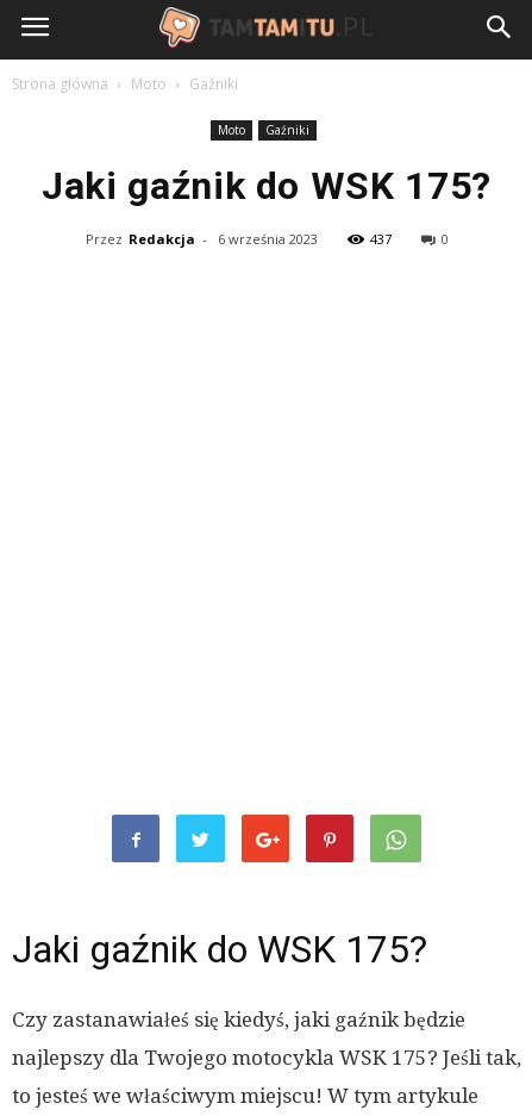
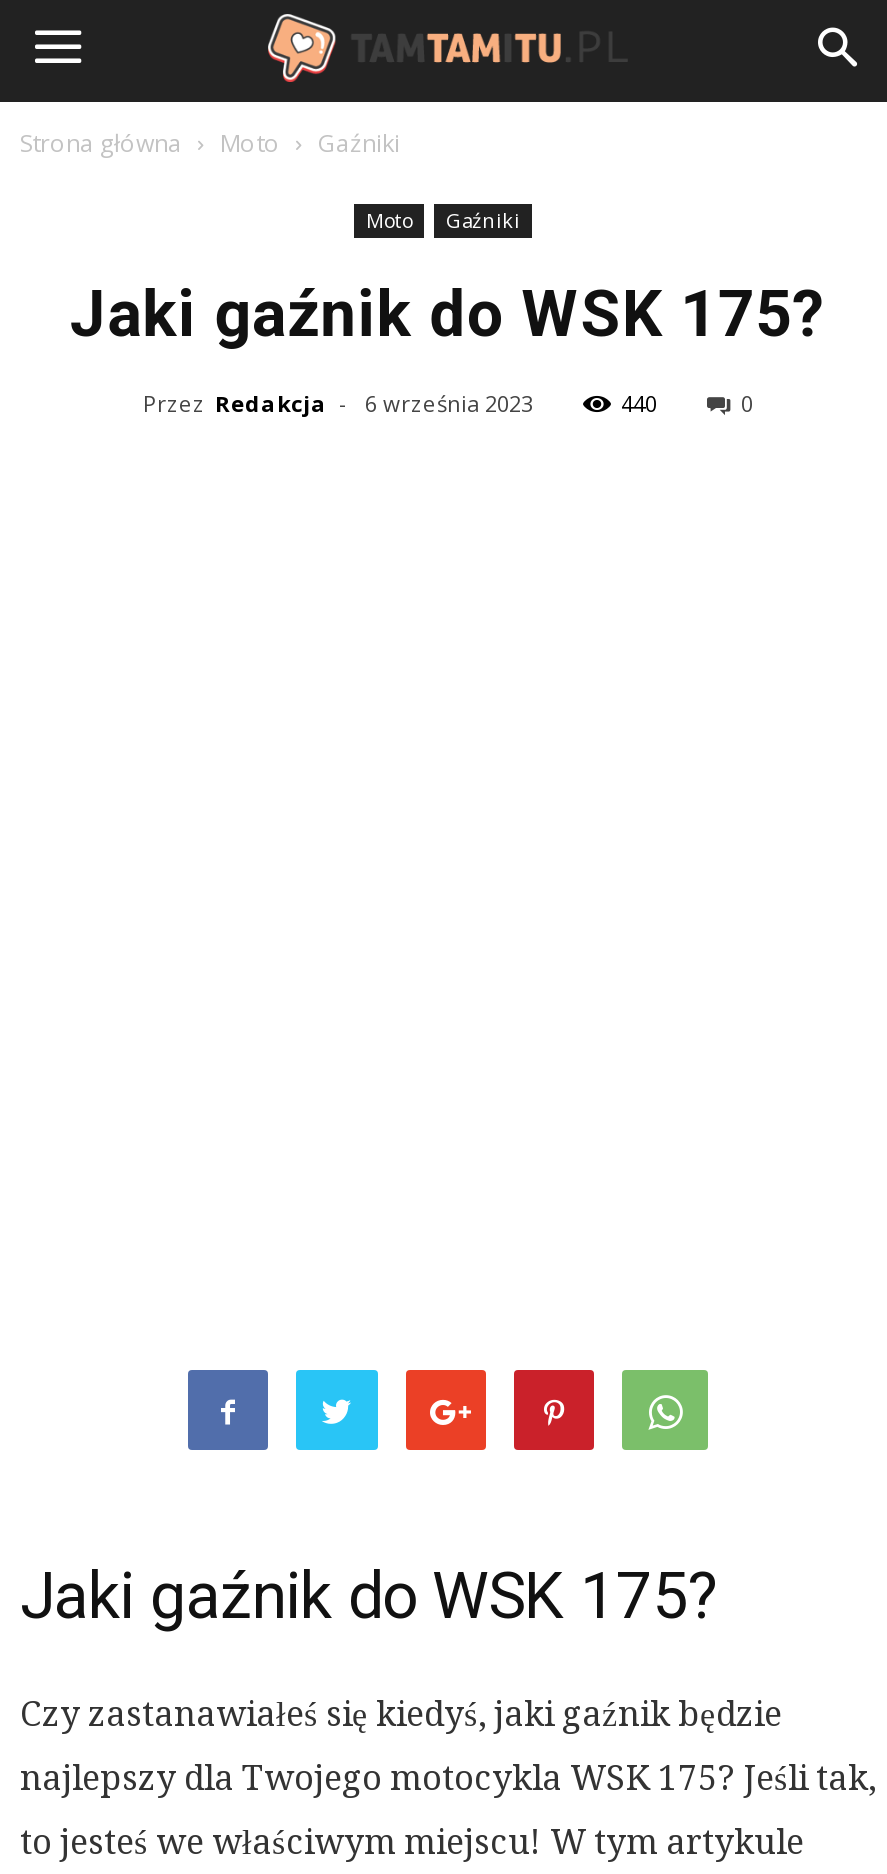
- 437
+ 440
